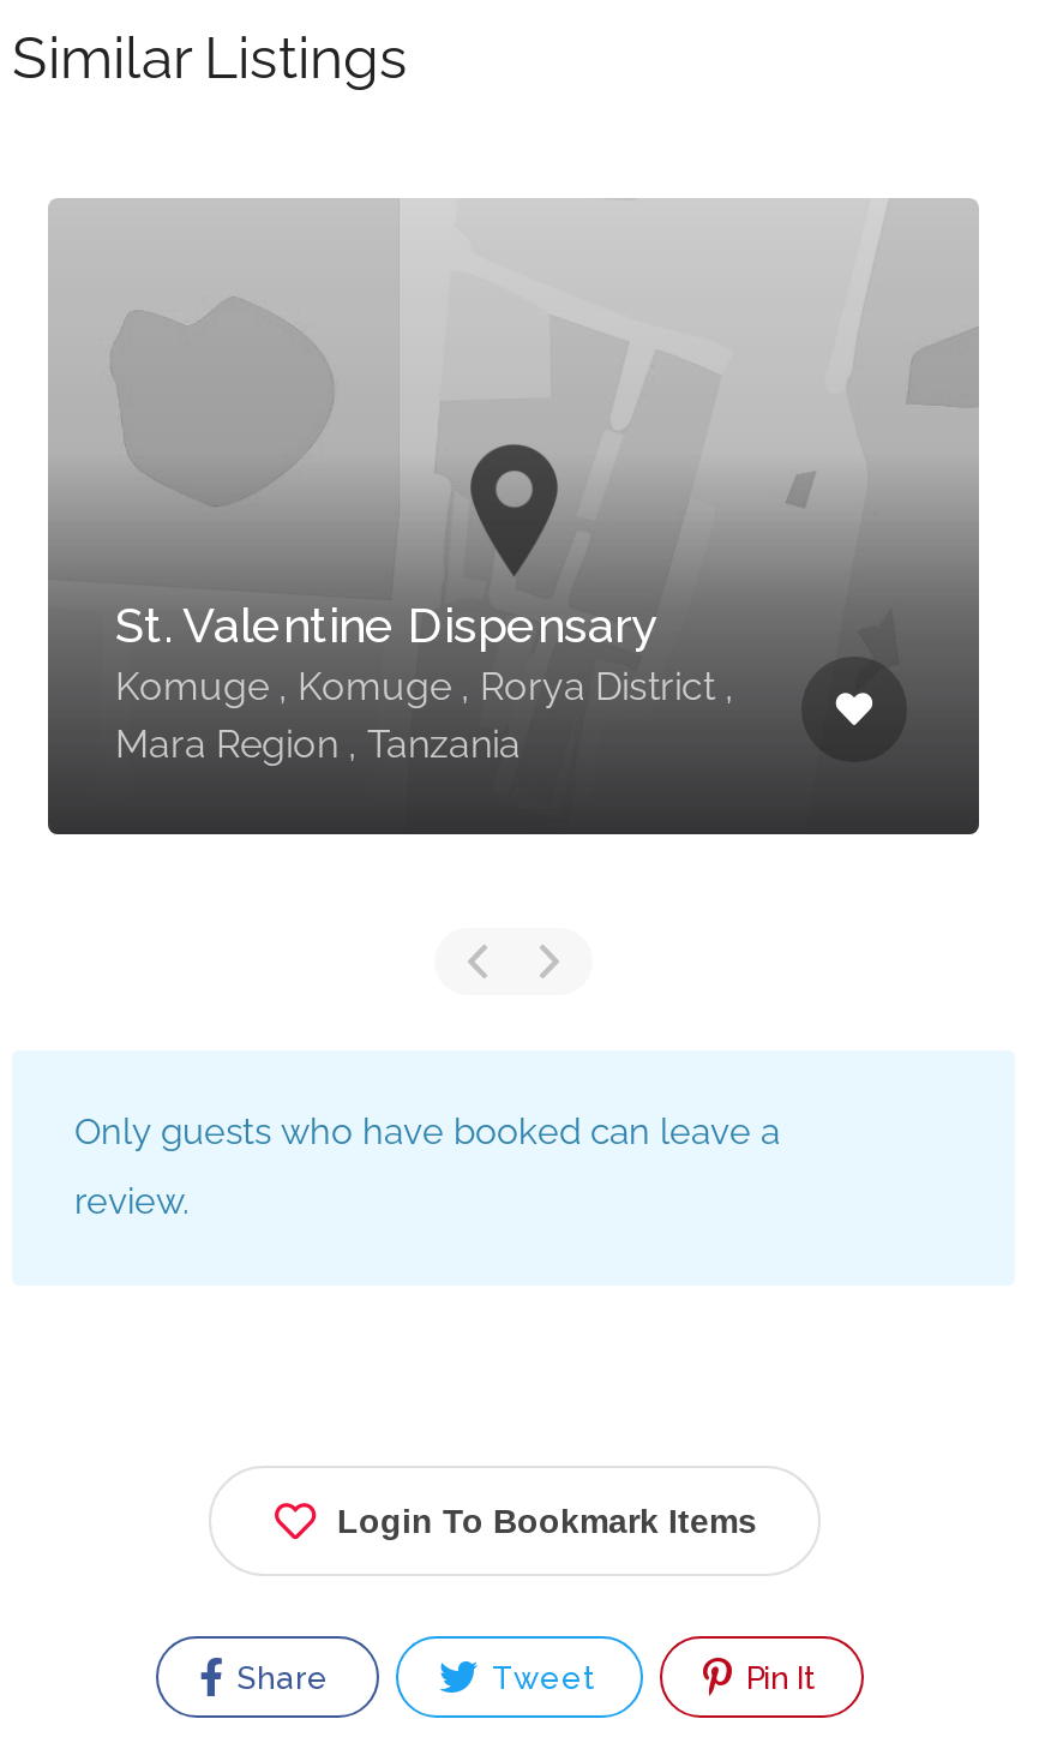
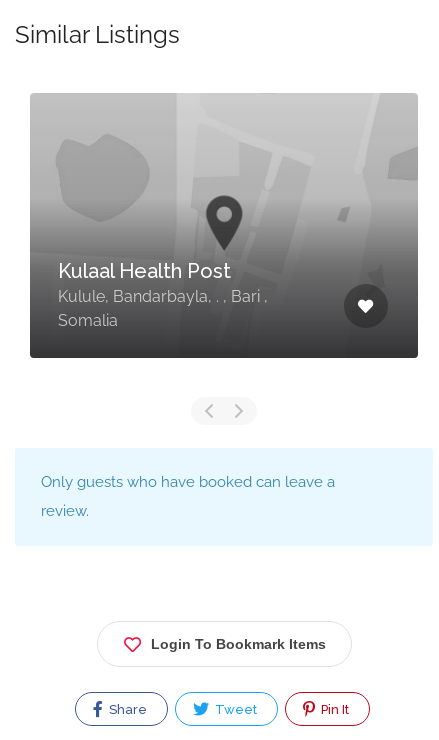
- St. Valentine Dispensary
- Komuge , Komuge , Rorya District ,
- Mara Region , Tanzania
+ Kulaal Health Post
+ Kulule, Bandarbayla, . , Bari ,
+ Somalia
